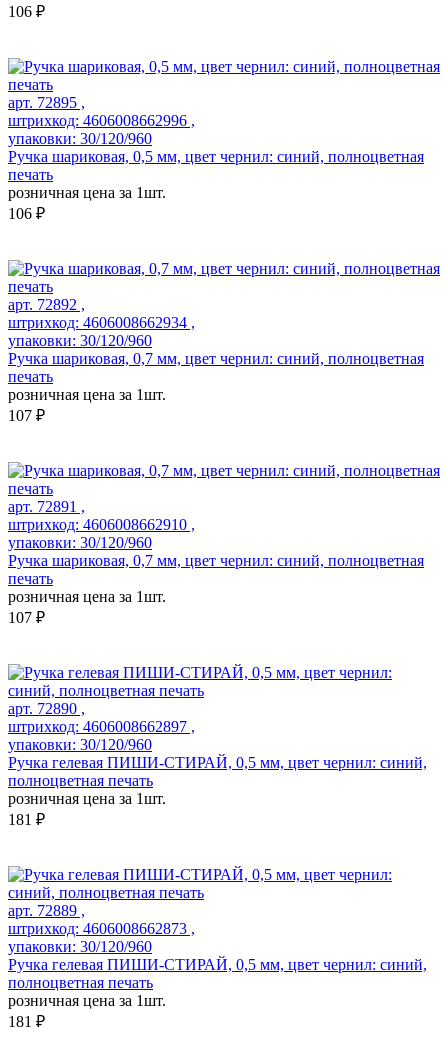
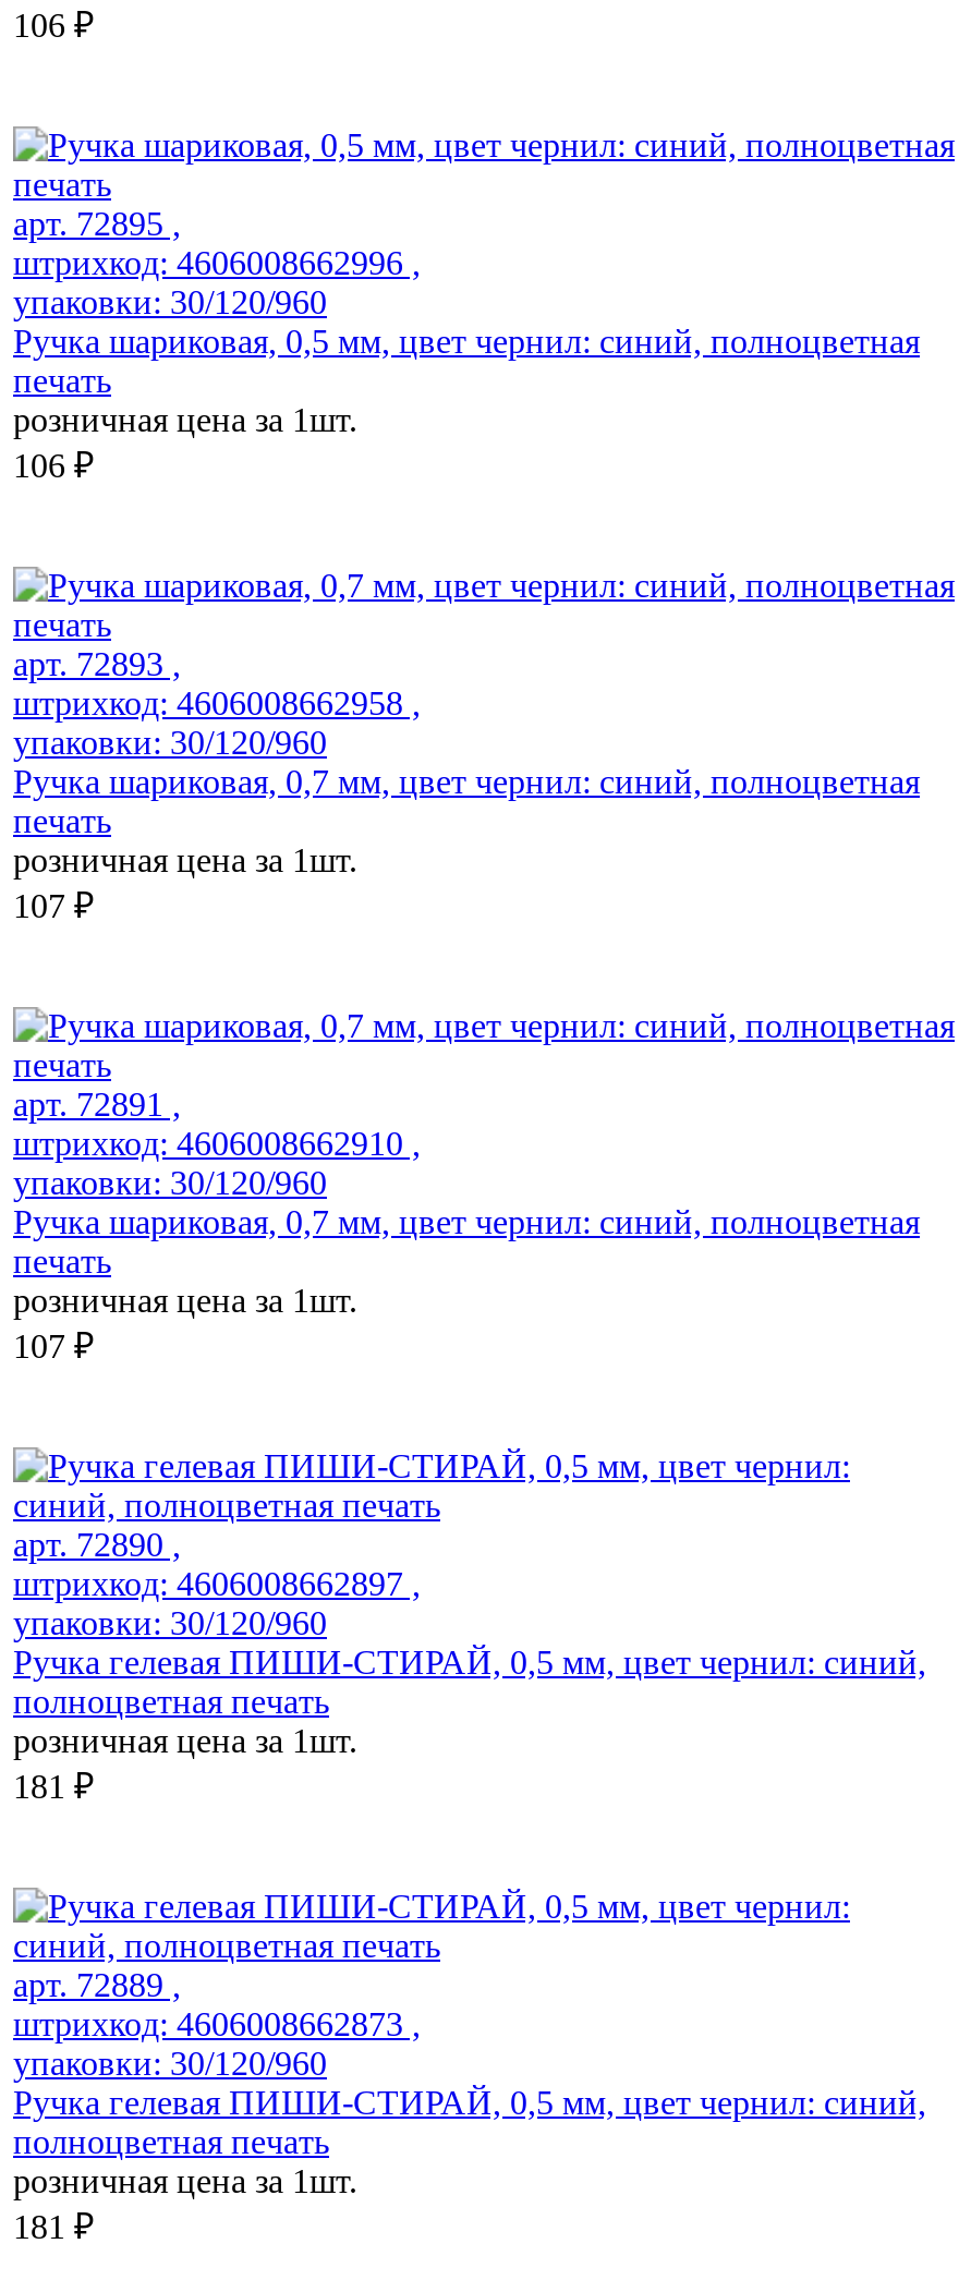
- арт. 72892 ,
+ арт. 72893 ,

- штрихкод: 4606008662934 ,
+ штрихкод: 4606008662958 ,
